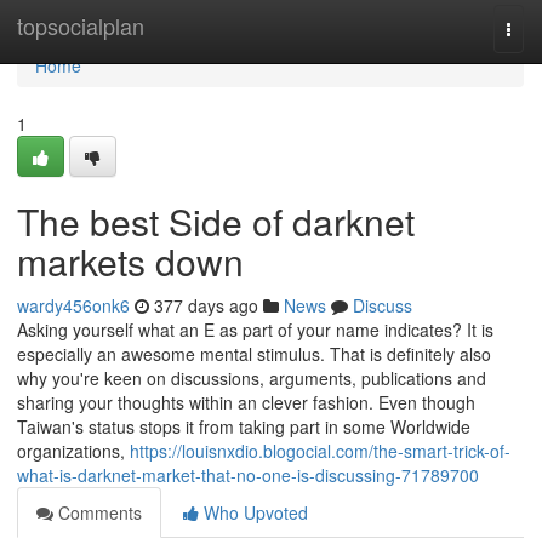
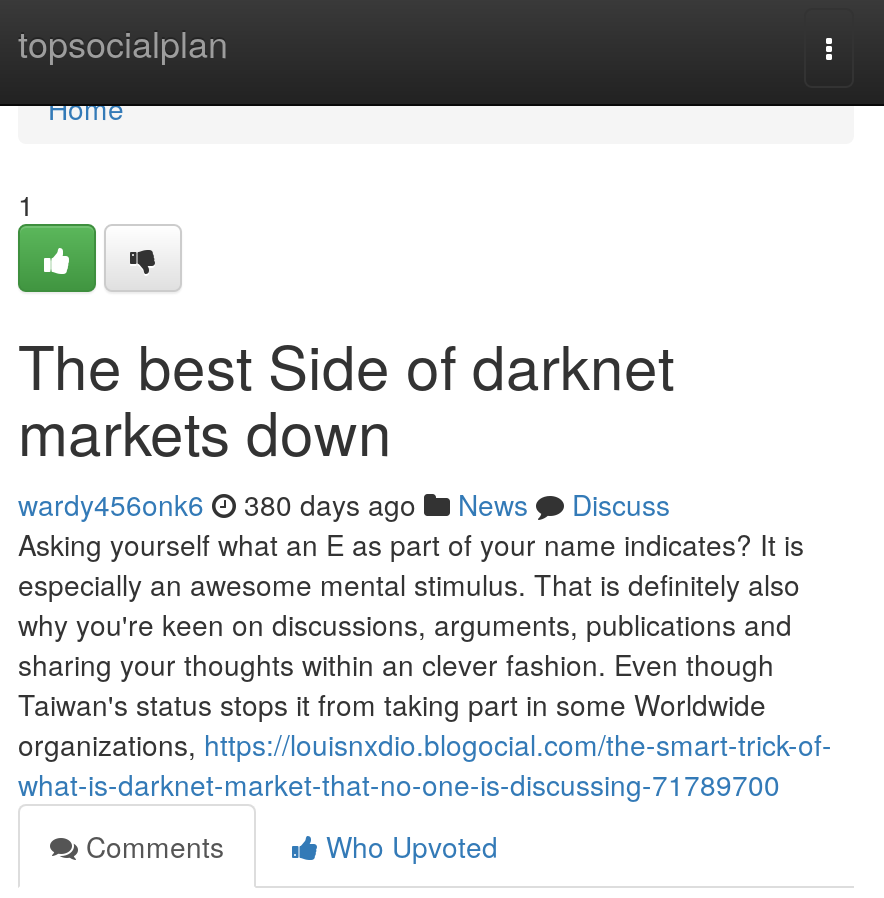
- wardy456onk6 377 days ago News Discuss
+ wardy456onk6 380 days ago News Discuss
